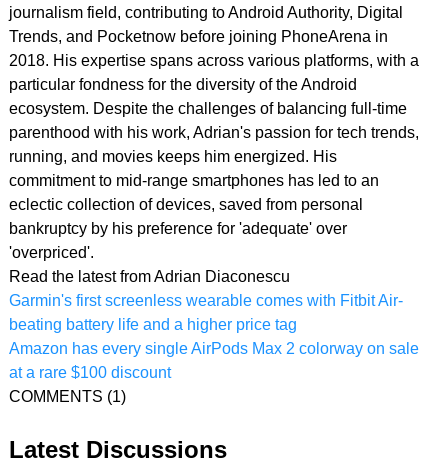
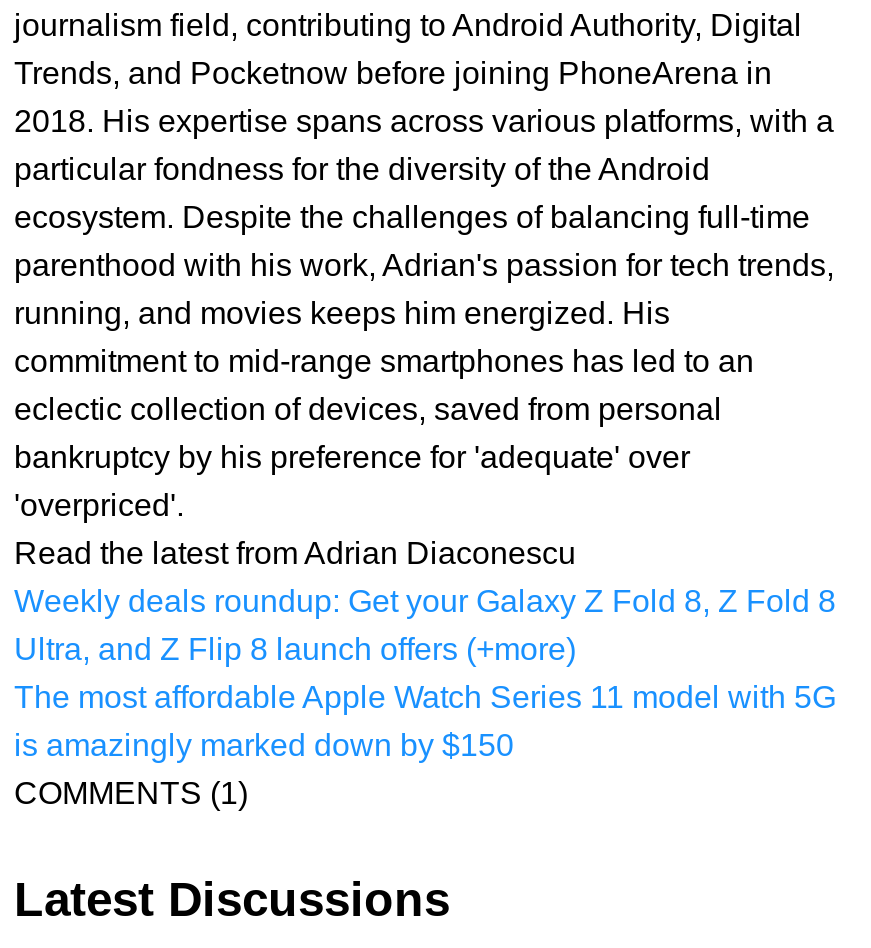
- Garmin's first screenless wearable comes with Fitbit Air-
- beating battery life and a higher price tag
- Amazon has every single AirPods Max 2 colorway on sale
- at a rare $100 discount
+ Weekly deals roundup: Get your Galaxy Z Fold 8, Z Fold 8
+ Ultra, and Z Flip 8 launch offers (+more)
+ The most affordable Apple Watch Series 11 model with 5G
+ is amazingly marked down by $150
